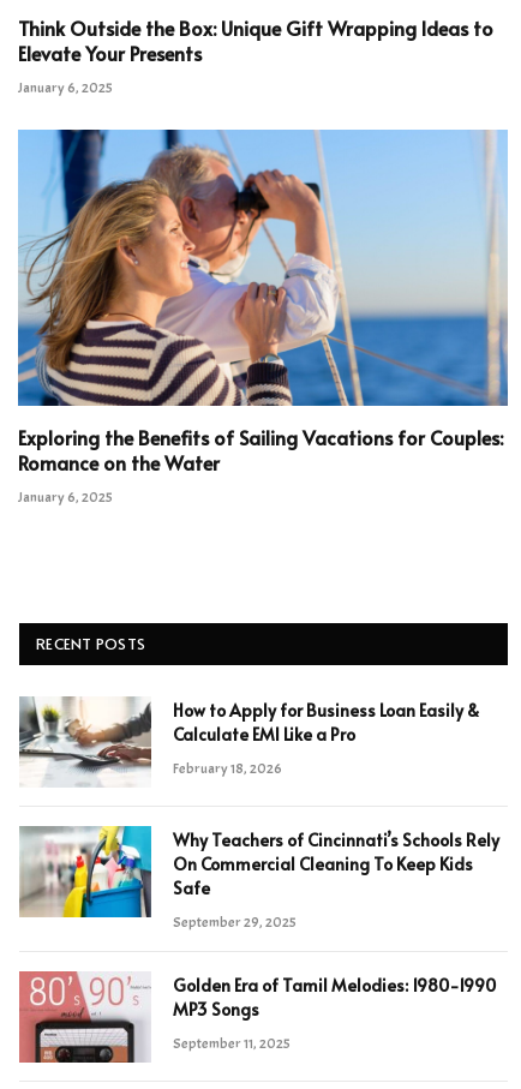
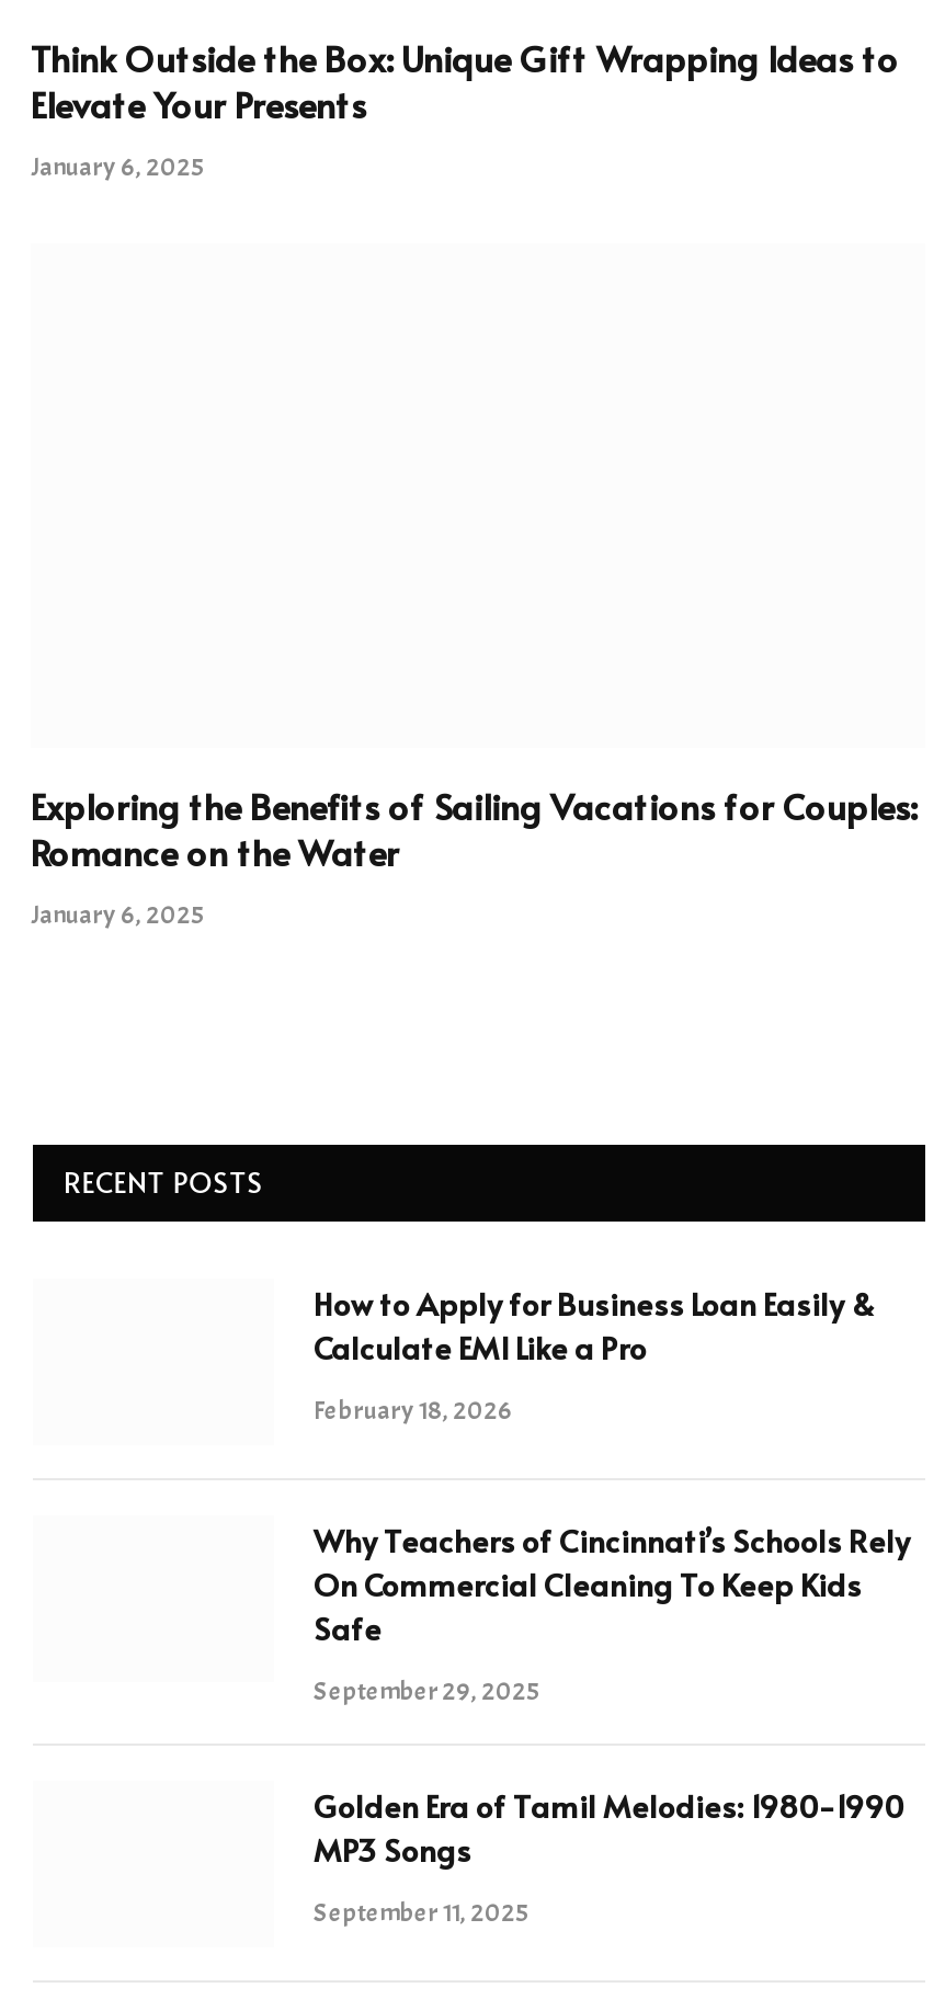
- [image]

- [image]

- [image]

- [image]
